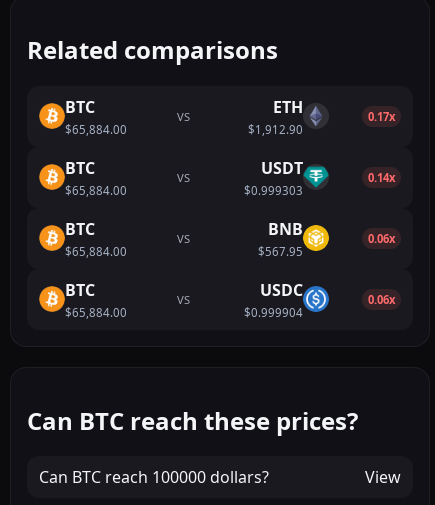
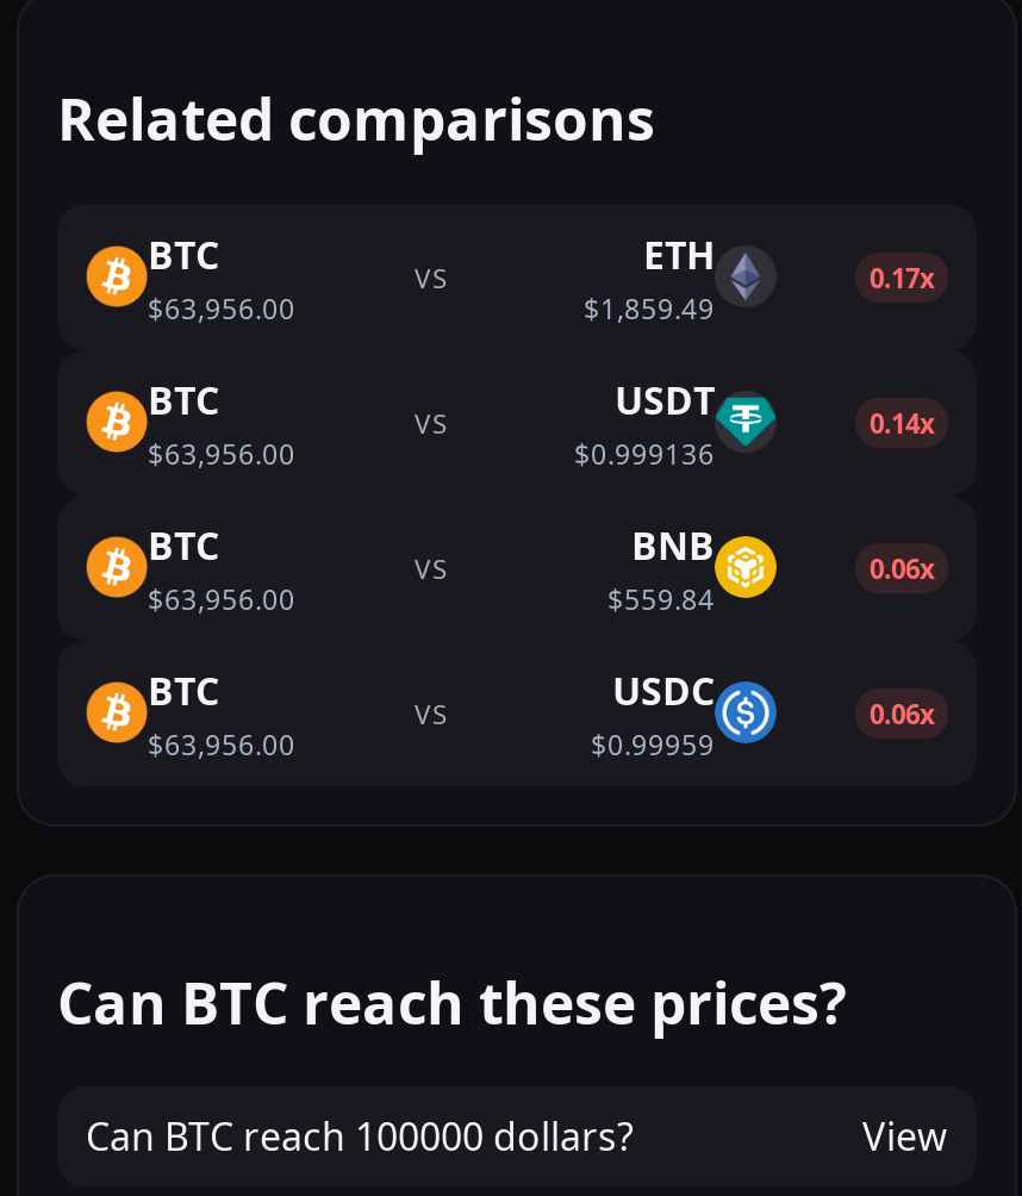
- $65,884.00
+ $63,956.00

- $1,912.90
+ $1,859.49

- $65,884.00
+ $63,956.00

- $0.999303
+ $0.999136

- $65,884.00
+ $63,956.00

- $567.95
+ $559.84

- $65,884.00
+ $63,956.00

- $0.999904
+ $0.99959
